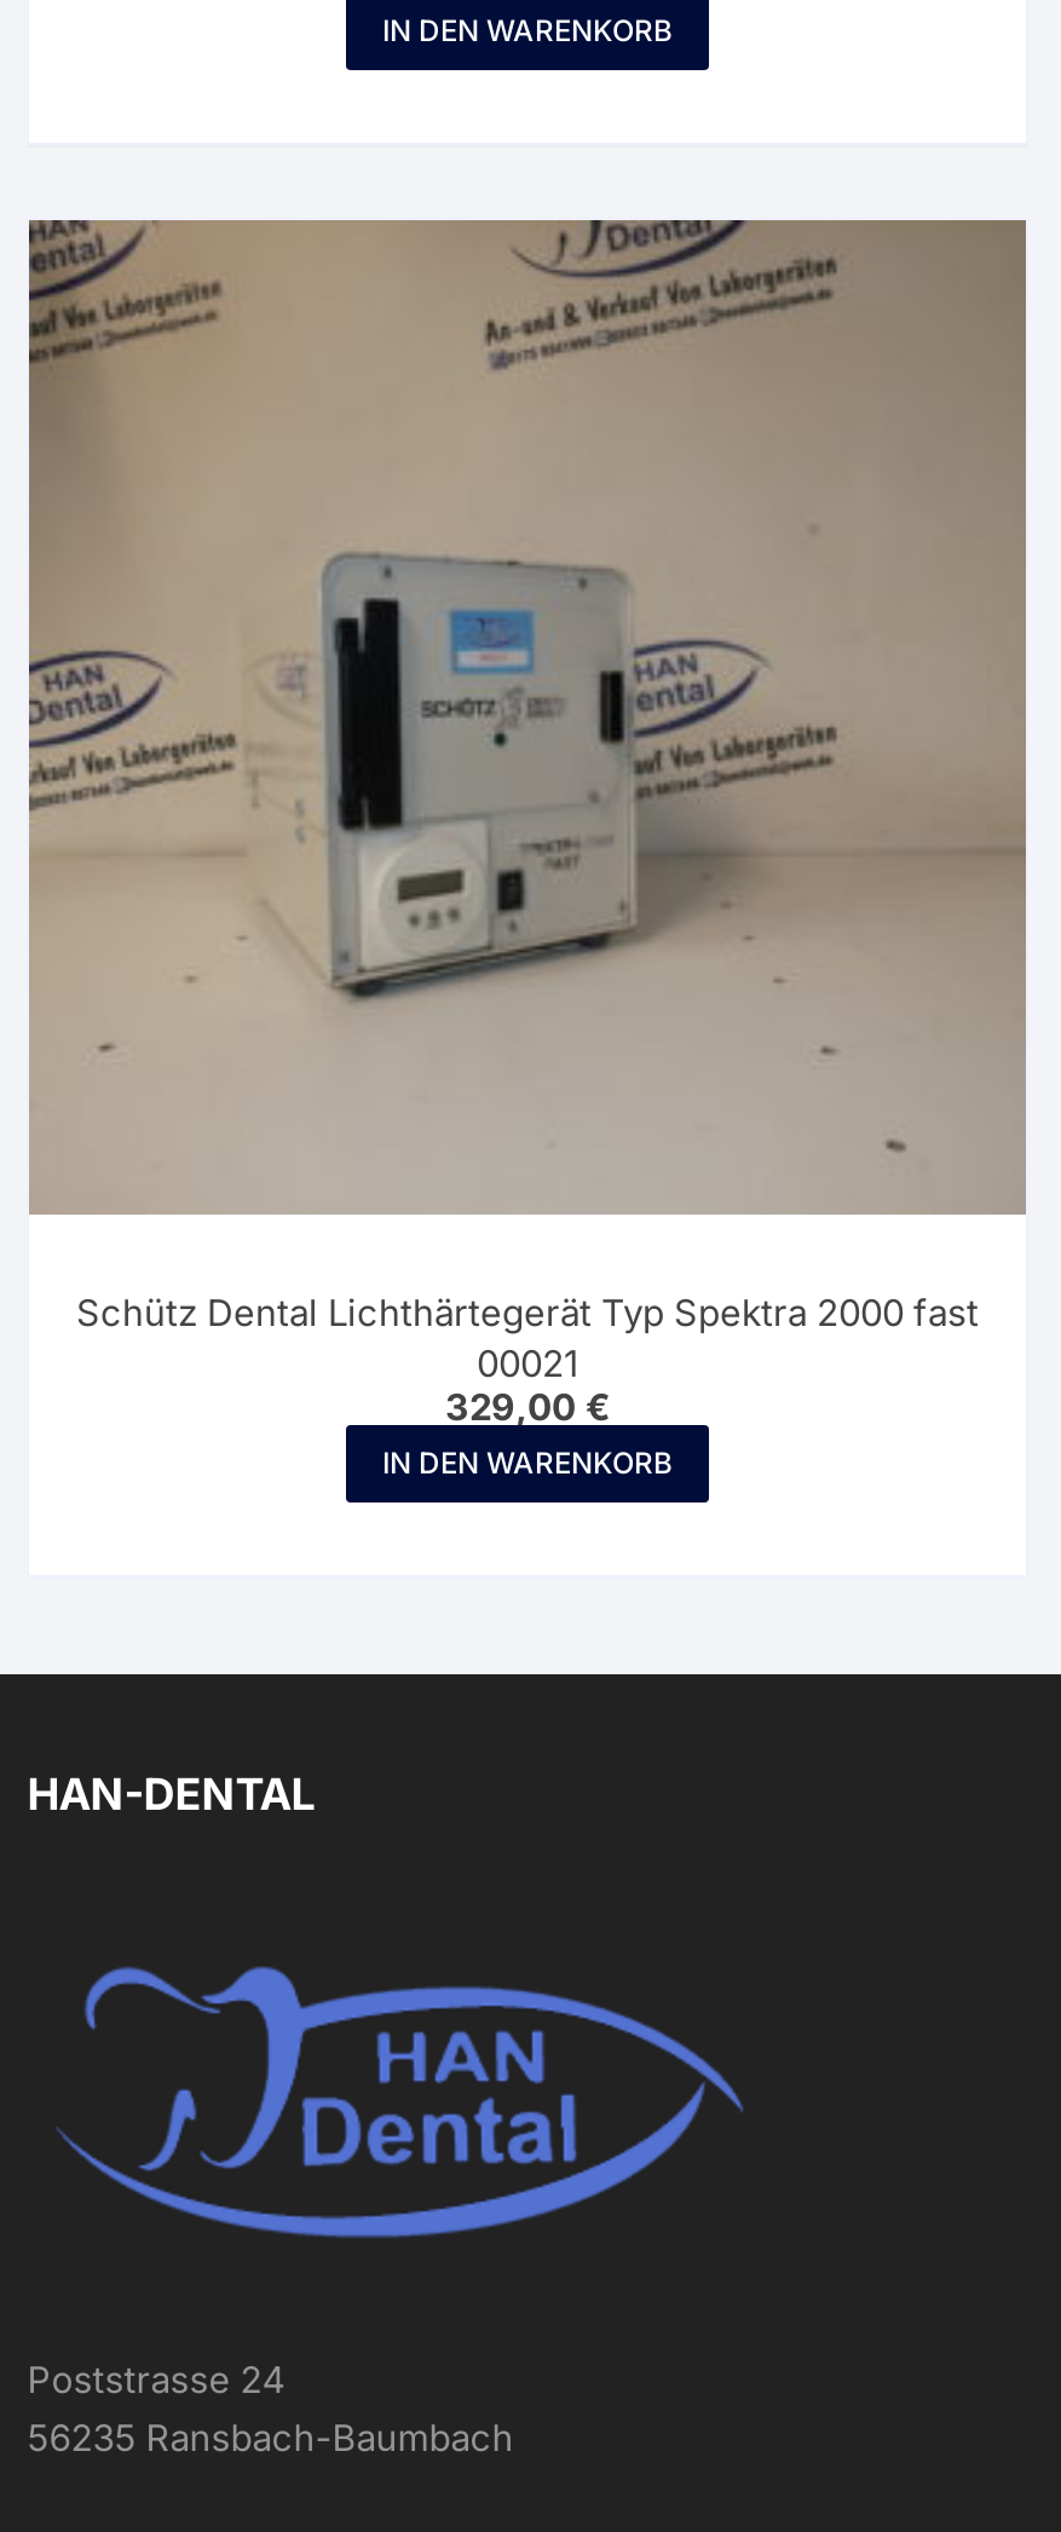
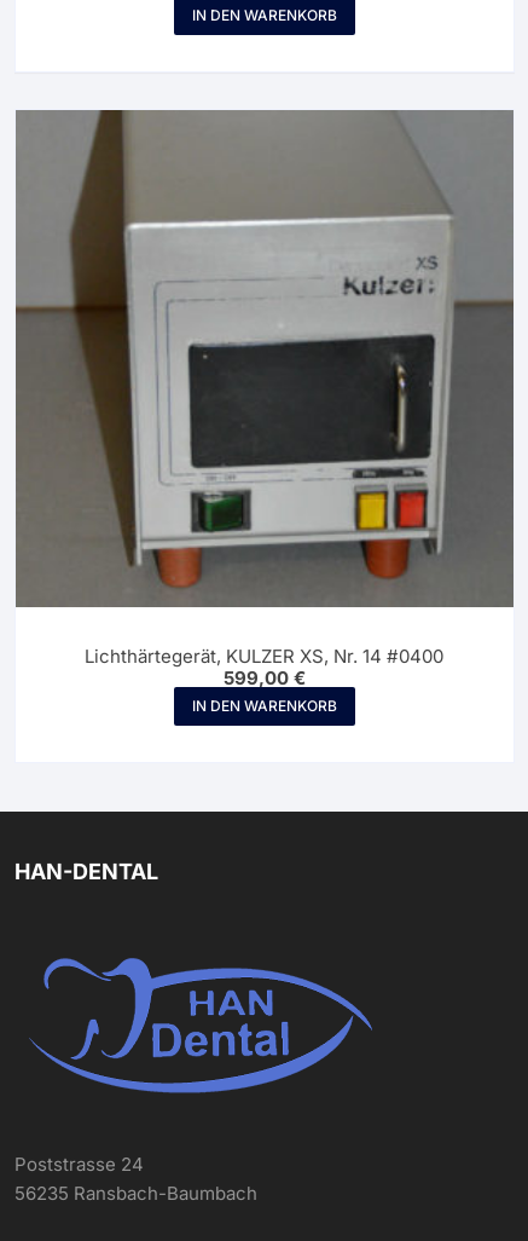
- [image]
- Schütz Dental Lichthärtegerät Typ Spektra 2000 fast
- 00021
- 329,00 €
+ [image]
+ Lichthärtegerät, KULZER XS, Nr. 14 #0400
+ 599,00 €
